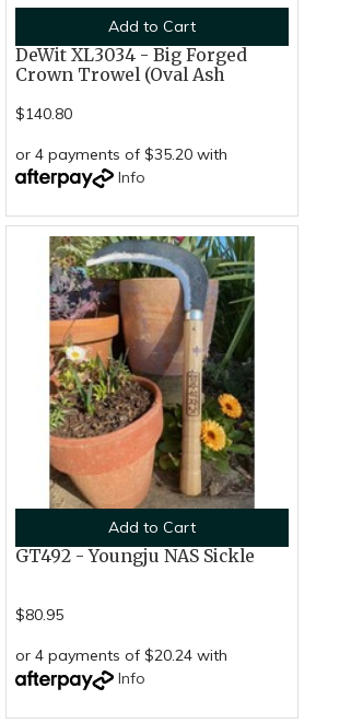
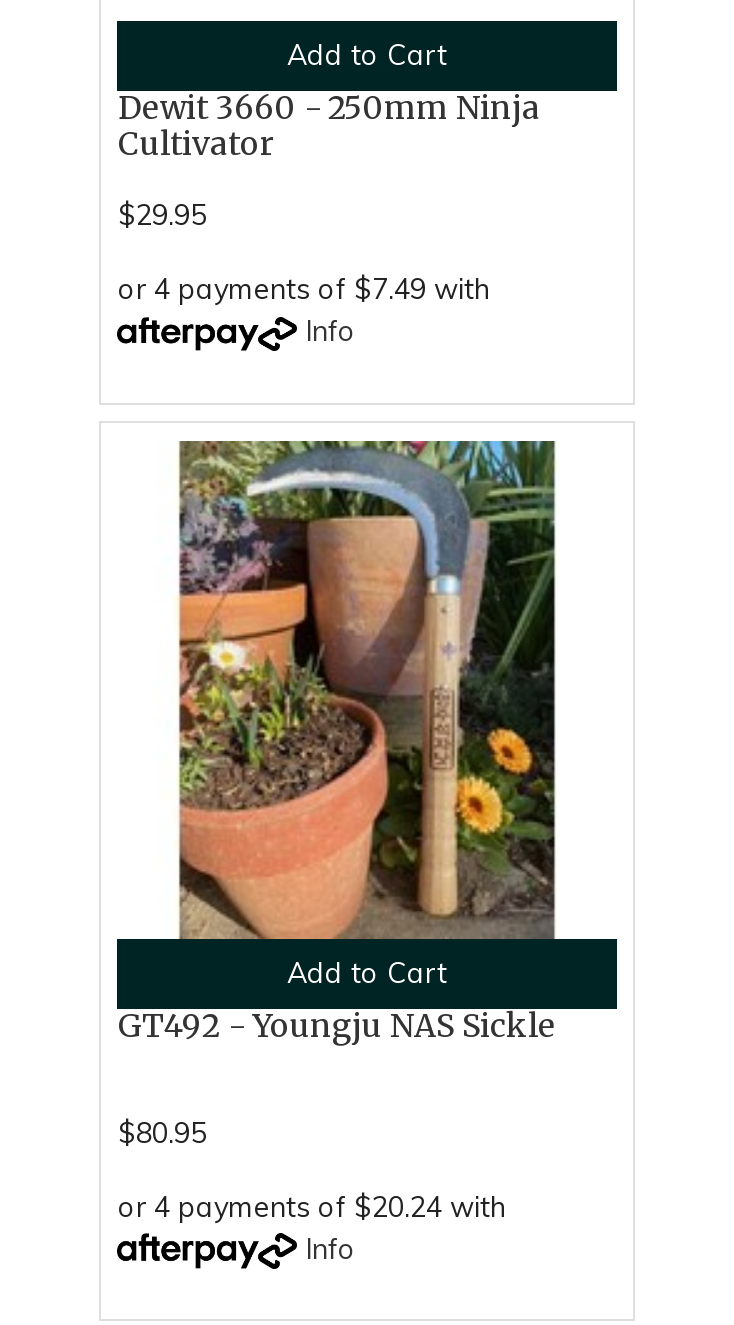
- DeWit XL3034 - Big Forged
- Crown Trowel (Oval Ash
+ Dewit 3660 - 250mm Ninja
+ Cultivator

- $140.80
+ $29.95

- or 4 payments of $35.20 with
+ or 4 payments of $7.49 with
